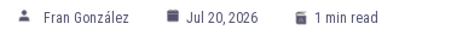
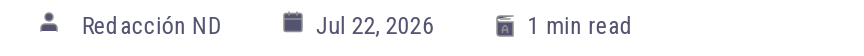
- Fran González
- Jul 20, 2026
+ Redacción ND
+ Jul 22, 2026
